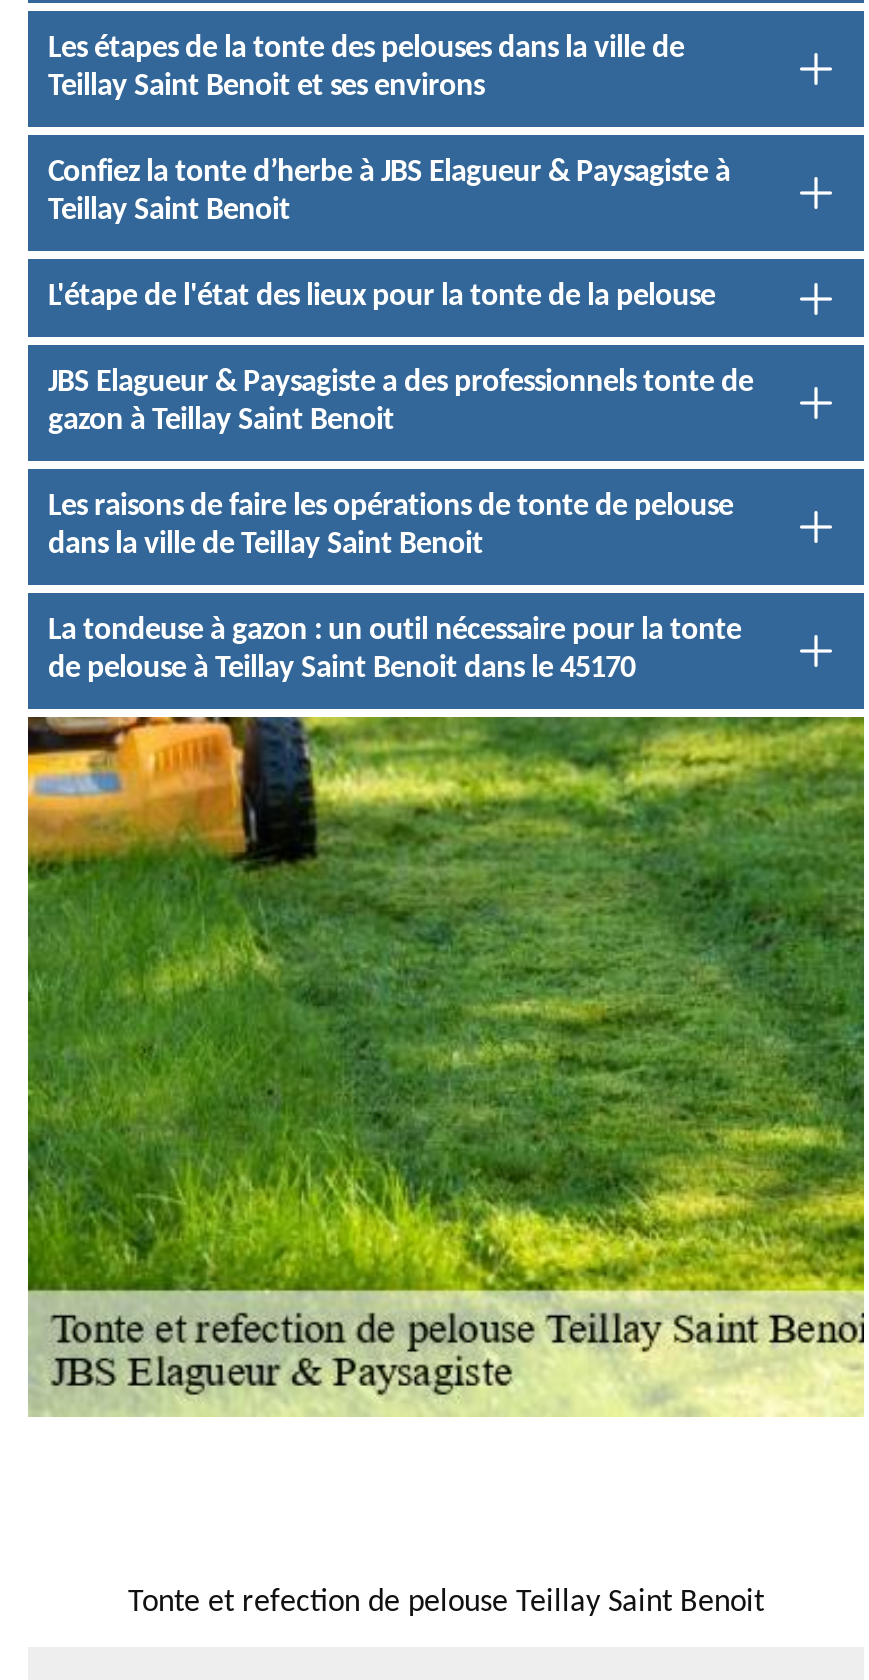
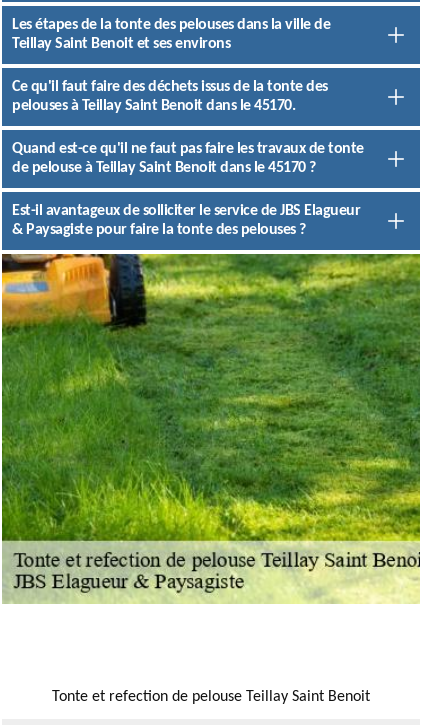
- Confiez la tonte d’herbe à JBS Elagueur & Paysagiste à
- Teillay Saint Benoit
- L'étape de l'état des lieux pour la tonte de la pelouse
- JBS Elagueur & Paysagiste a des professionnels tonte de
- gazon à Teillay Saint Benoit
- Les raisons de faire les opérations de tonte de pelouse
- dans la ville de Teillay Saint Benoit
- La tondeuse à gazon : un outil nécessaire pour la tonte
- de pelouse à Teillay Saint Benoit dans le 45170
+ Ce qu'il faut faire des déchets issus de la tonte des
+ pelouses à Teillay Saint Benoit dans le 45170.
+ Quand est-ce qu'il ne faut pas faire les travaux de tonte
+ de pelouse à Teillay Saint Benoit dans le 45170 ?
+ Est-il avantageux de solliciter le service de JBS Elagueur
+ & Paysagiste pour faire la tonte des pelouses ?
